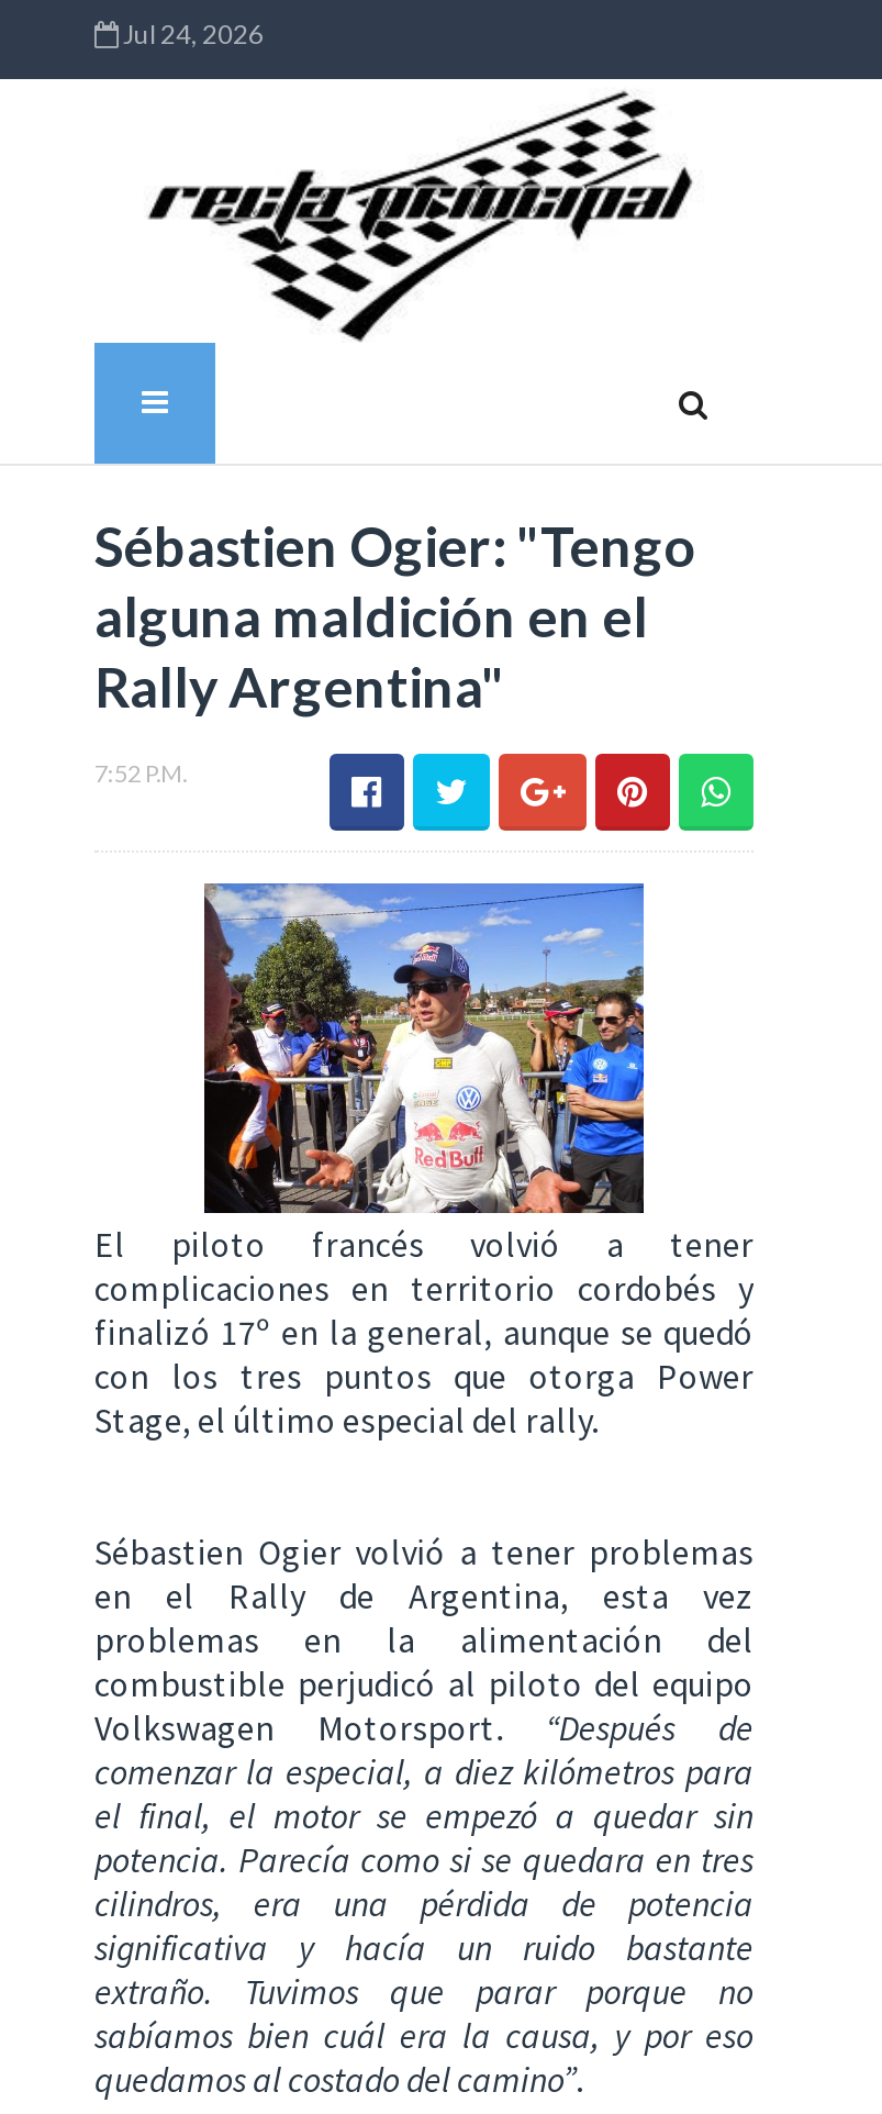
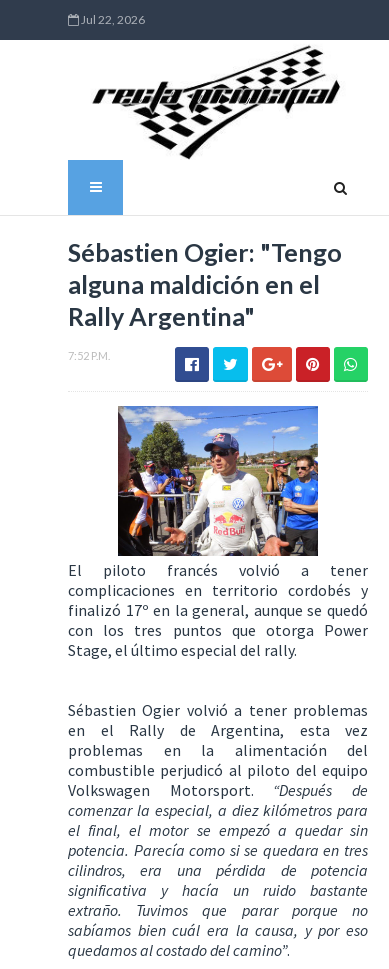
- Jul 24, 2026
+ Jul 22, 2026
